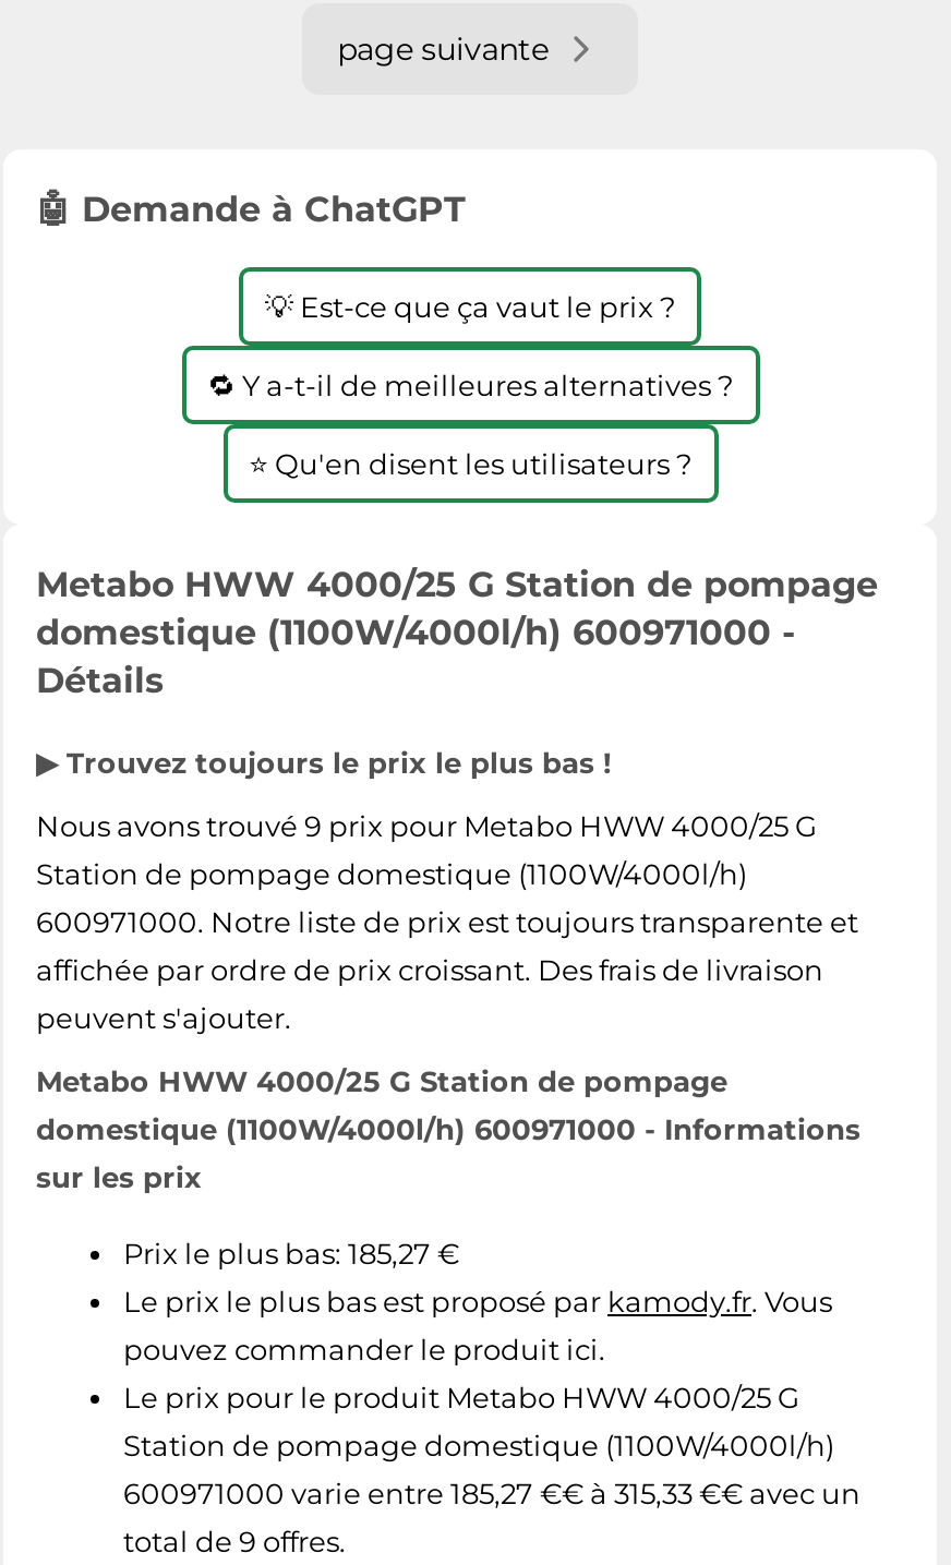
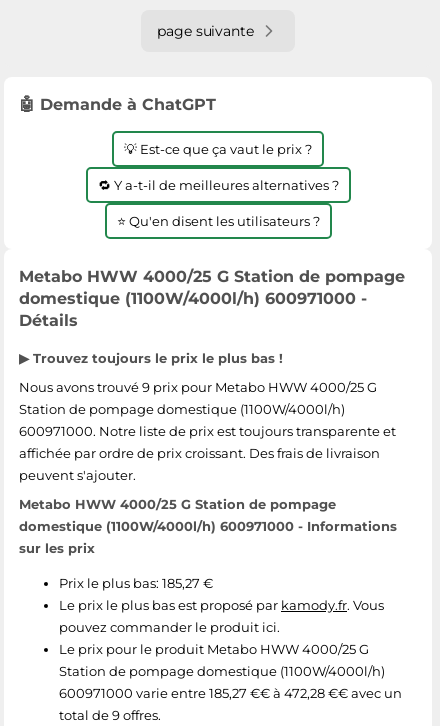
- 600971000 varie entre 185,27 €€ à 315,33 €€ avec un
+ 600971000 varie entre 185,27 €€ à 472,28 €€ avec un
